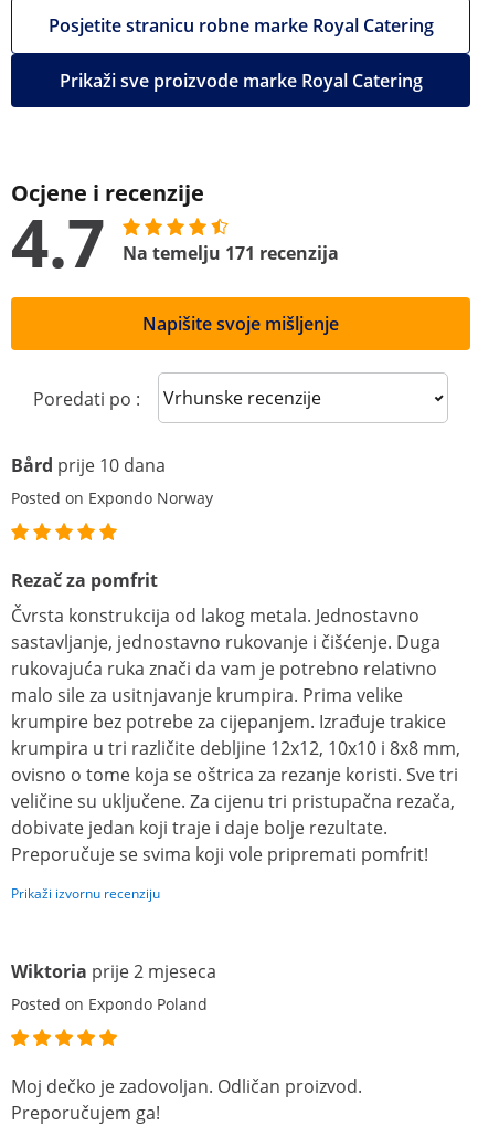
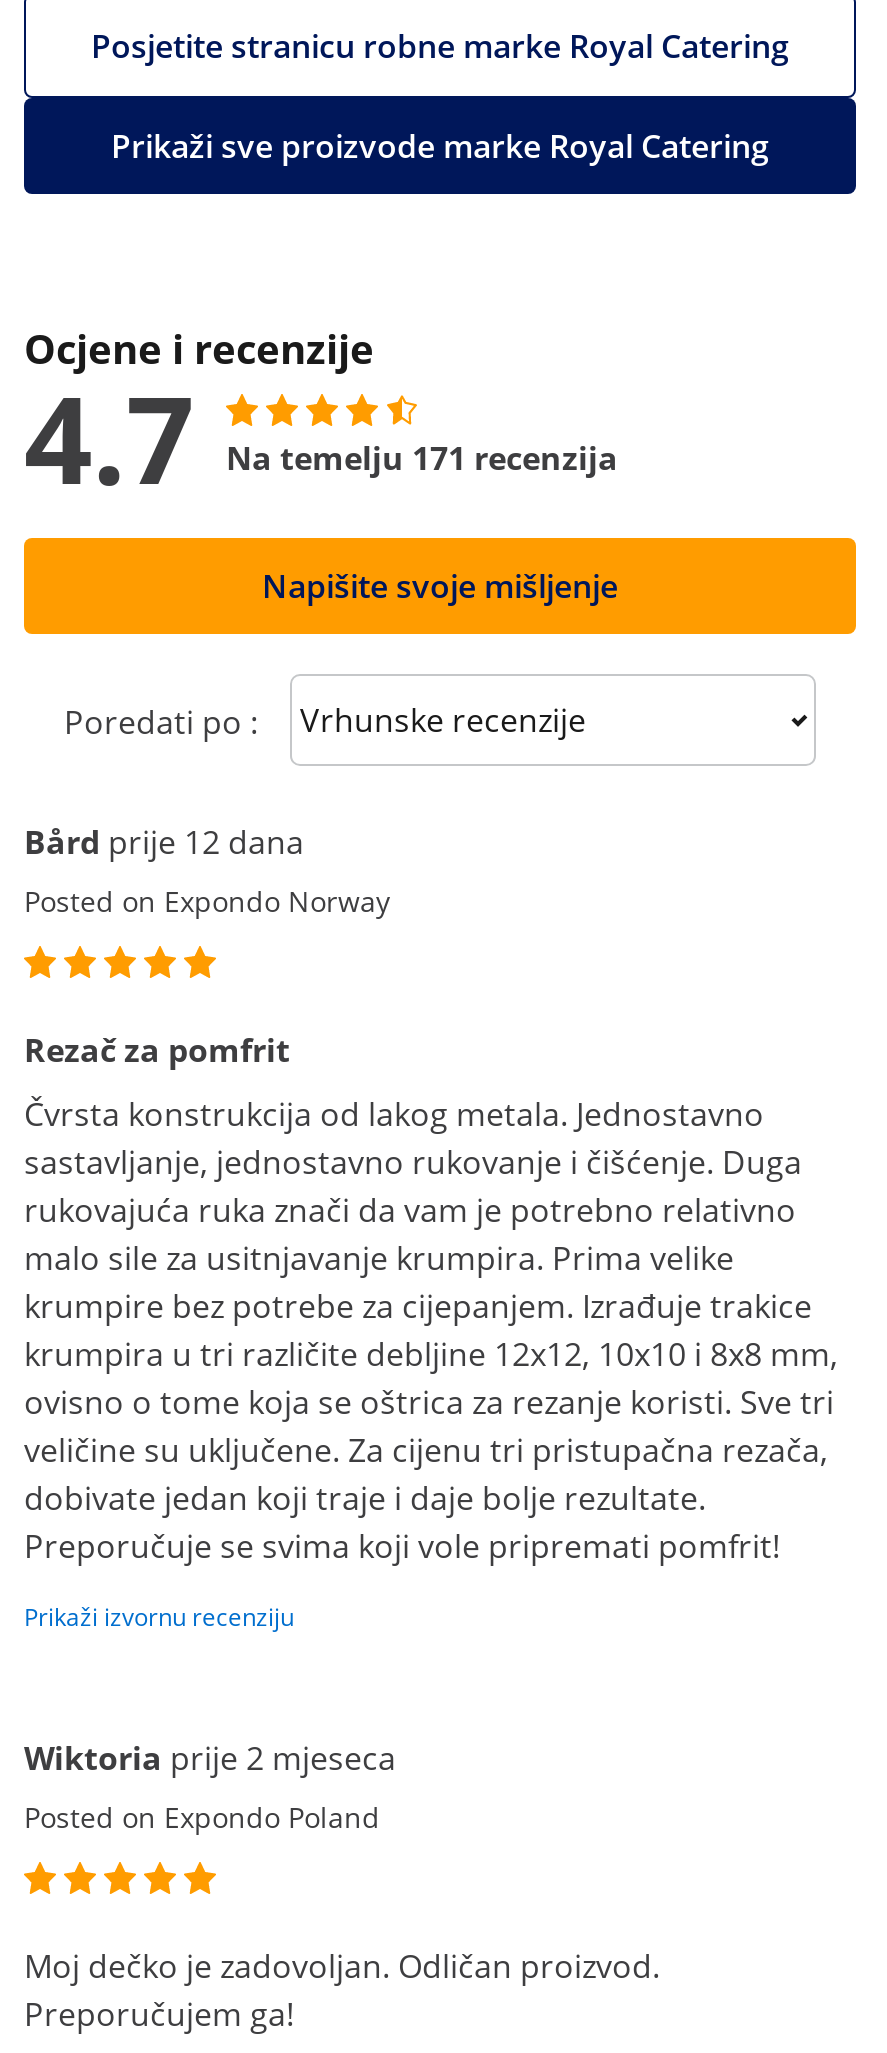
- Bård prije 10 dana
+ Bård prije 12 dana
